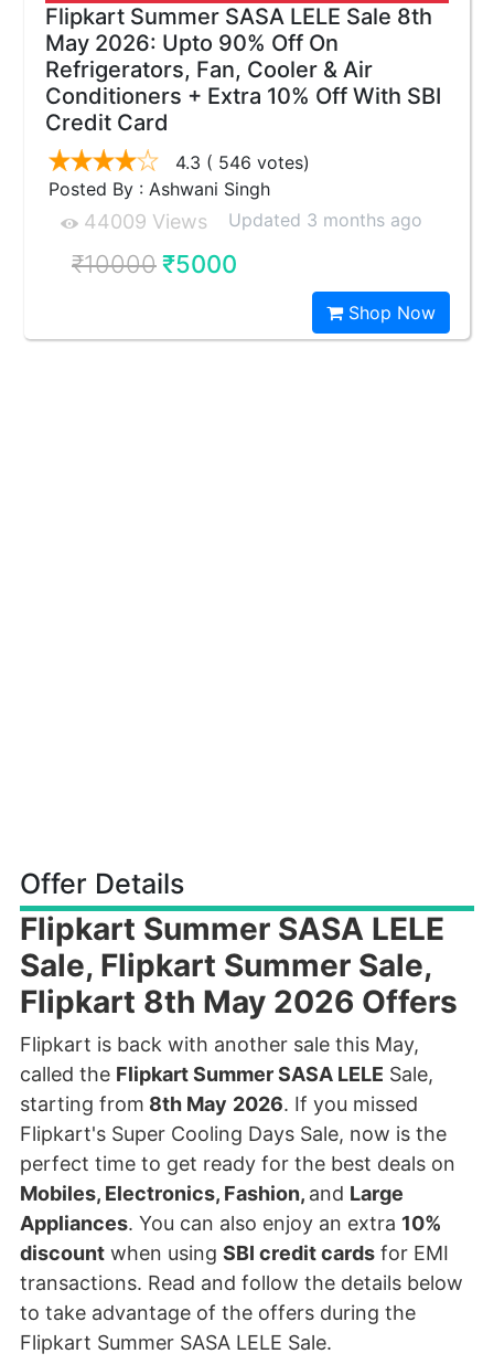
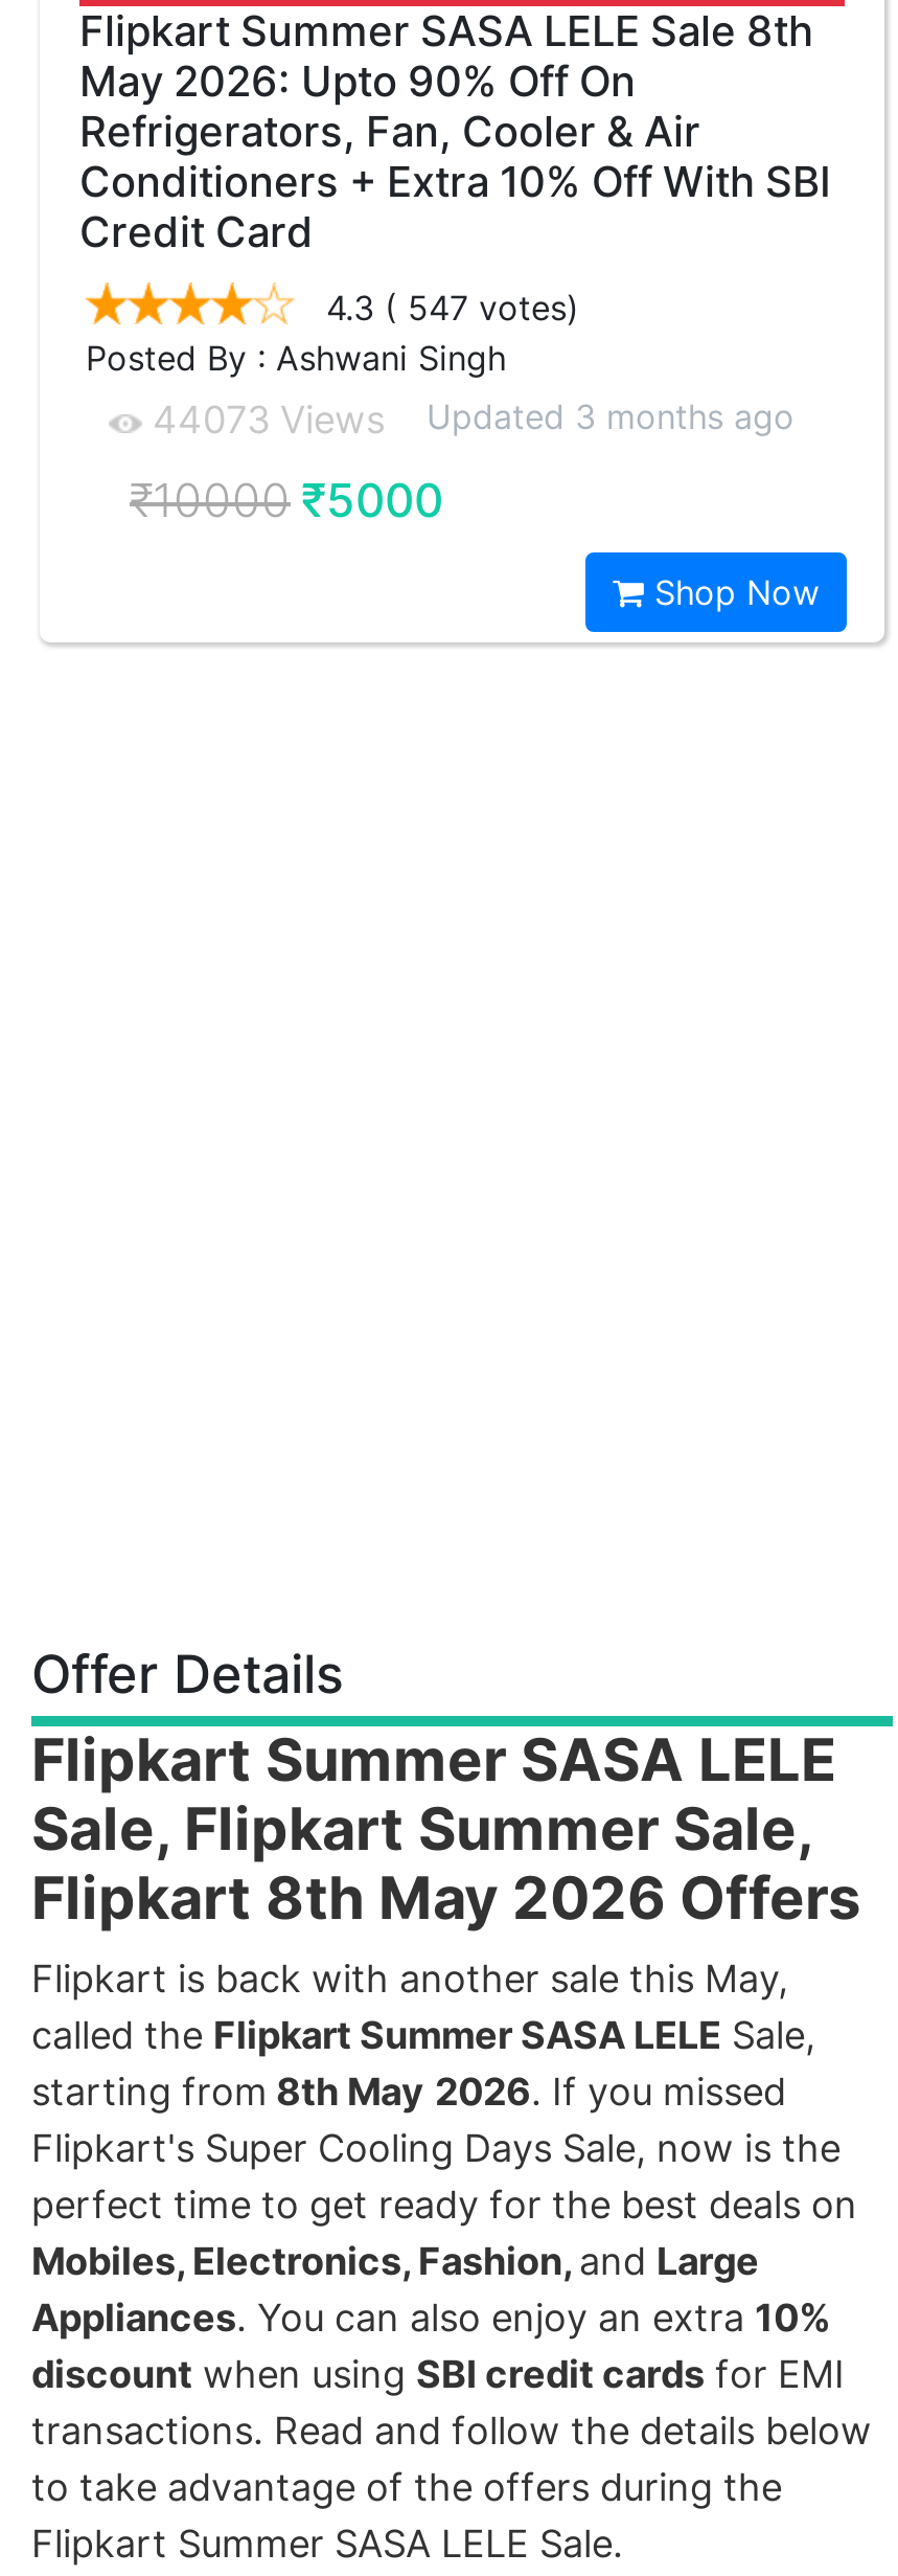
- 4.3 ( 546 votes)
+ 4.3 ( 547 votes)

- 44009 Views Updated 3 months ago
+ 44073 Views Updated 3 months ago
